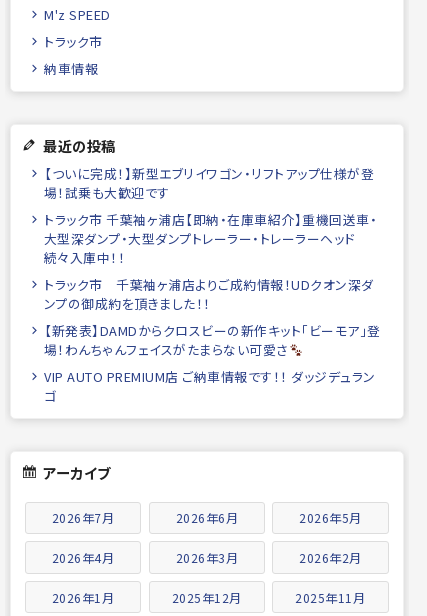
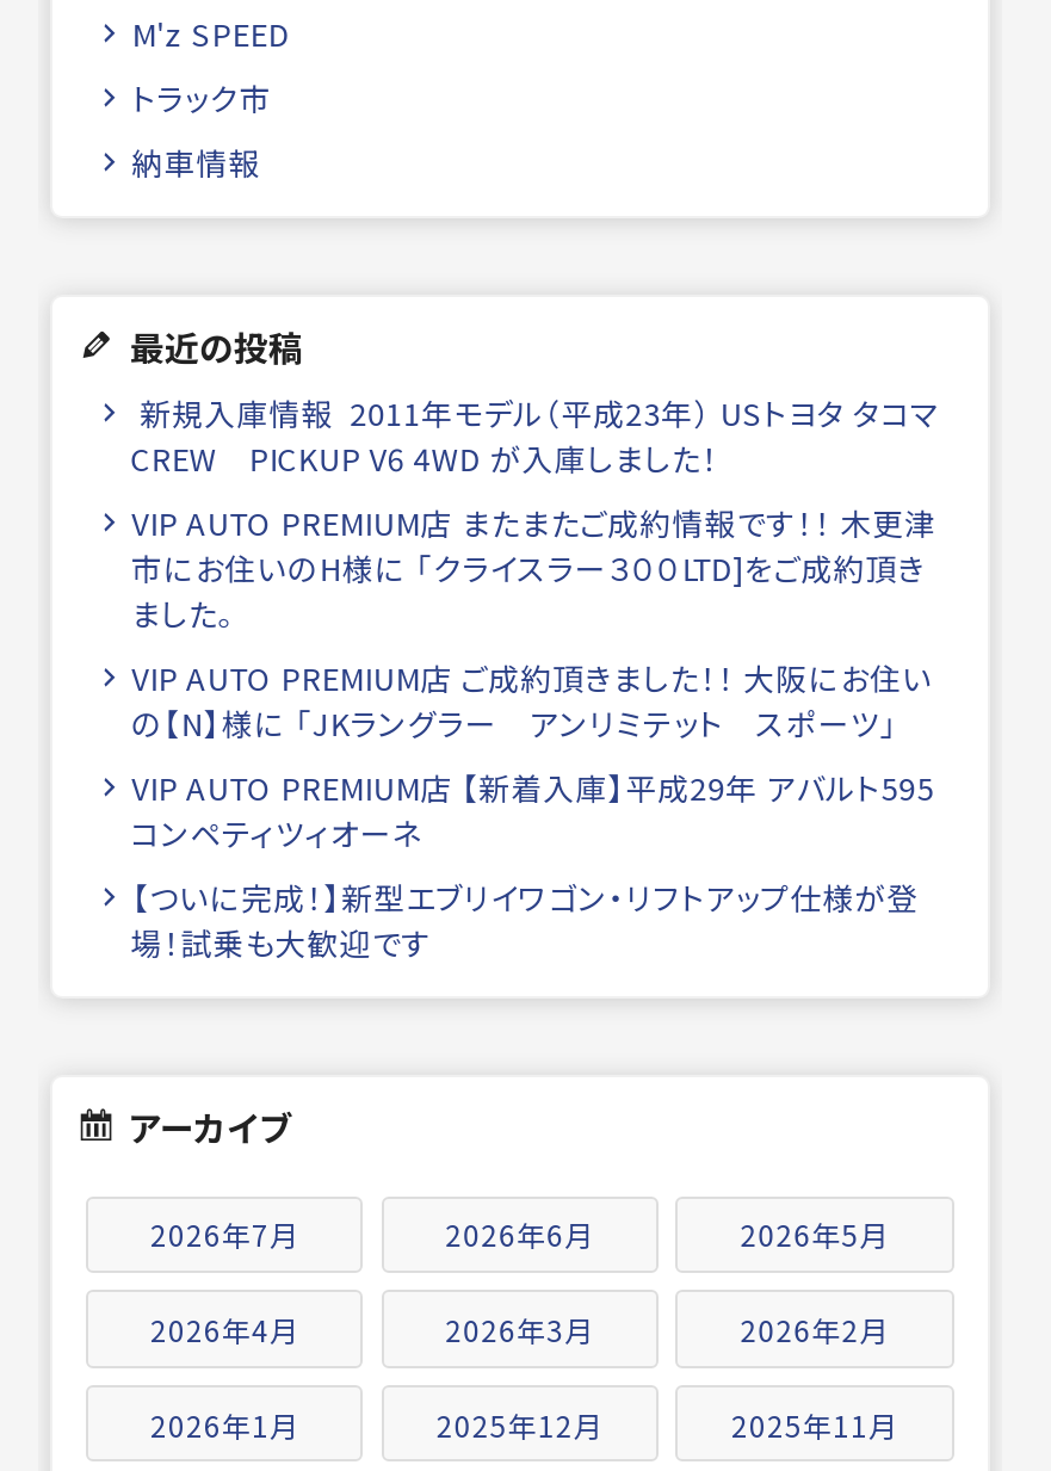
+ 新規入庫情報 2011年モデル（平成23年） USトヨタ タコマ
+ CREW PICKUP V6 4WD が入庫しました！
+ VIP AUTO PREMIUM店 またまたご成約情報です！！ 木更津
+ 市にお住いのH様に 「クライスラー３００LTD]をご成約頂き
+ ました。
+ VIP AUTO PREMIUM店 ご成約頂きました！！ 大阪にお住い
+ の【N】様に 「JKラングラー アンリミテット スポーツ」
+ VIP AUTO PREMIUM店 【新着入庫】平成29年 アバルト595
+ コンペティツィオーネ

moved down: 【ついに完成！】新型エブリイワゴン・リフトアップ仕様が登 | 場！試乗も大歓迎です

- トラック市 千葉袖ヶ浦店【即納・在庫車紹介】重機回送車・
- 大型深ダンプ・大型ダンプトレーラー・トレーラーヘッド
- 続々入庫中！！
- トラック市 千葉袖ヶ浦店よりご成約情報！UDクオン深ダ
- ンプの御成約を頂きました！！
- 【新発表】DAMDからクロスビーの新作キット「ビーモア」登
- 場！わんちゃんフェイスがたまらない可愛さ
- VIP AUTO PREMIUM店 ご納車情報です！！ ダッジデュラン
- ゴ
